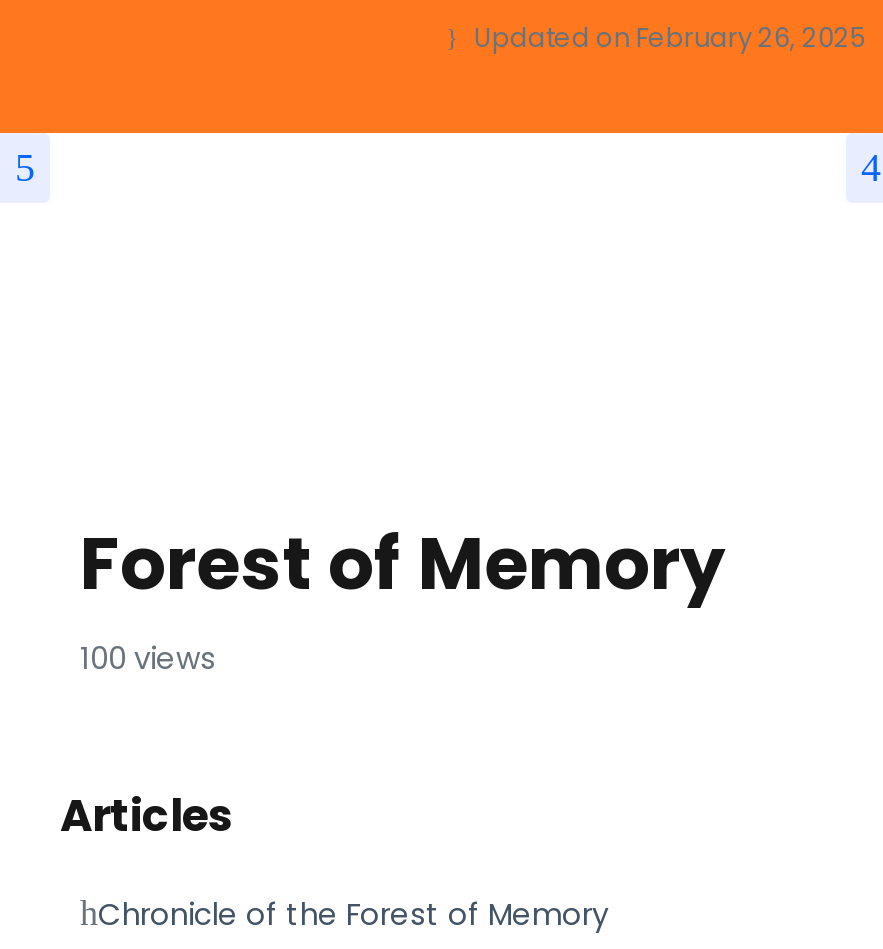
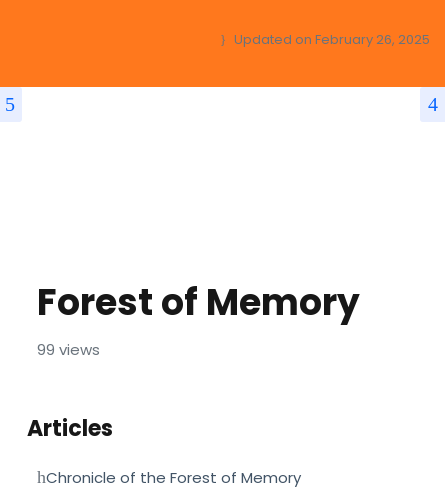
- 100 views
+ 99 views
